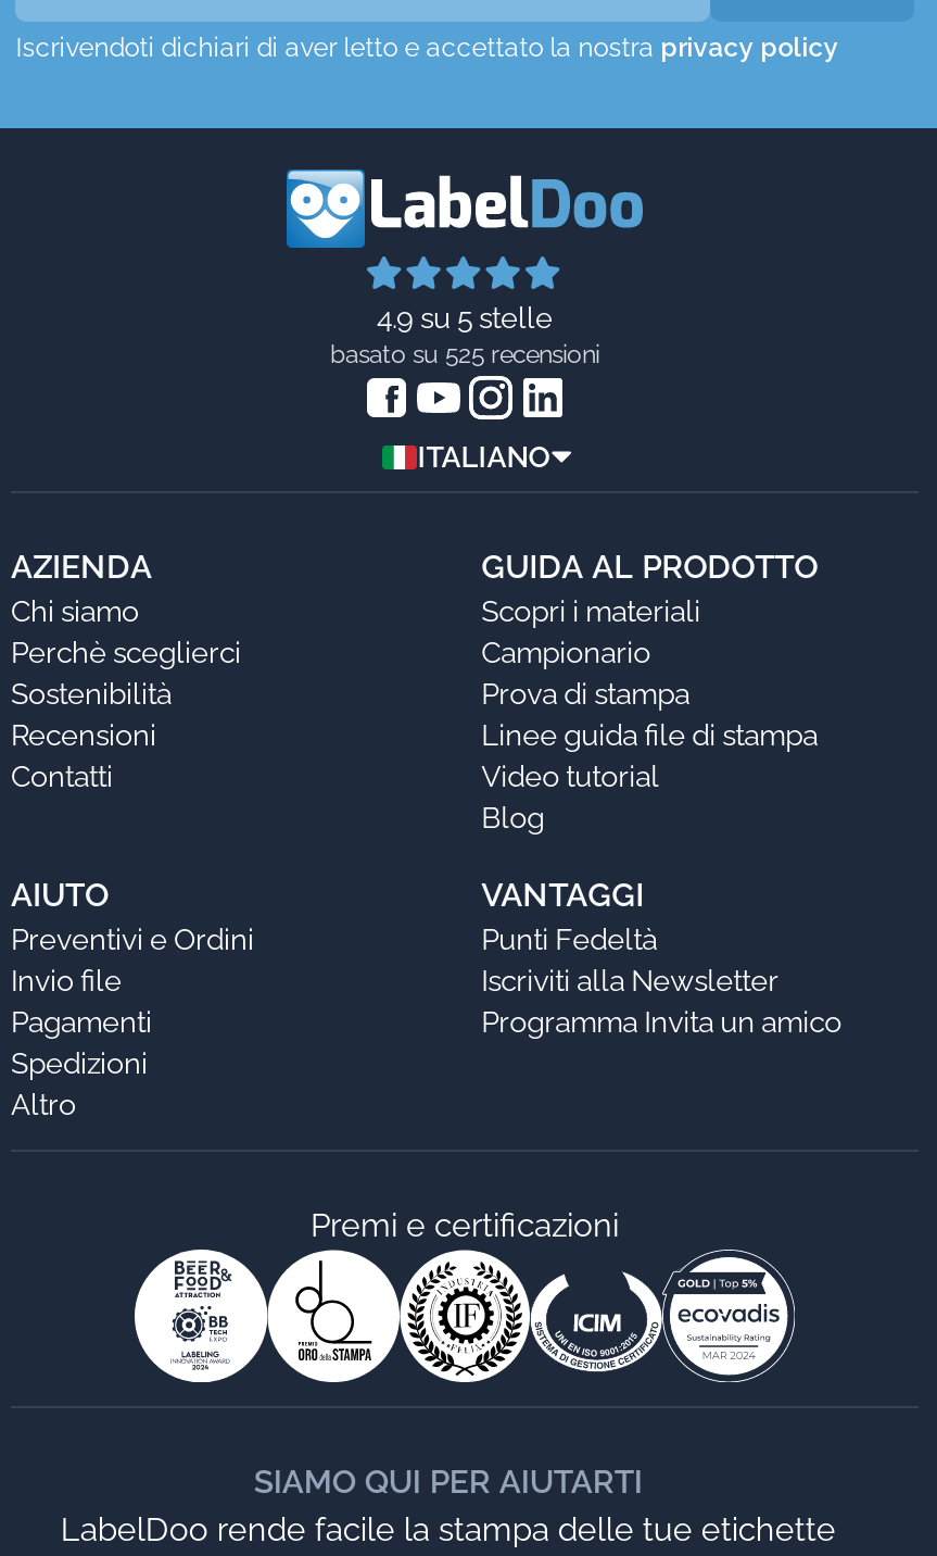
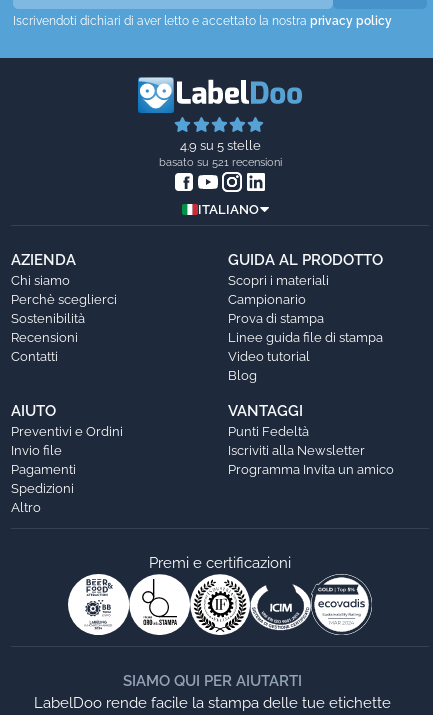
- basato su 525 recensioni
+ basato su 521 recensioni
